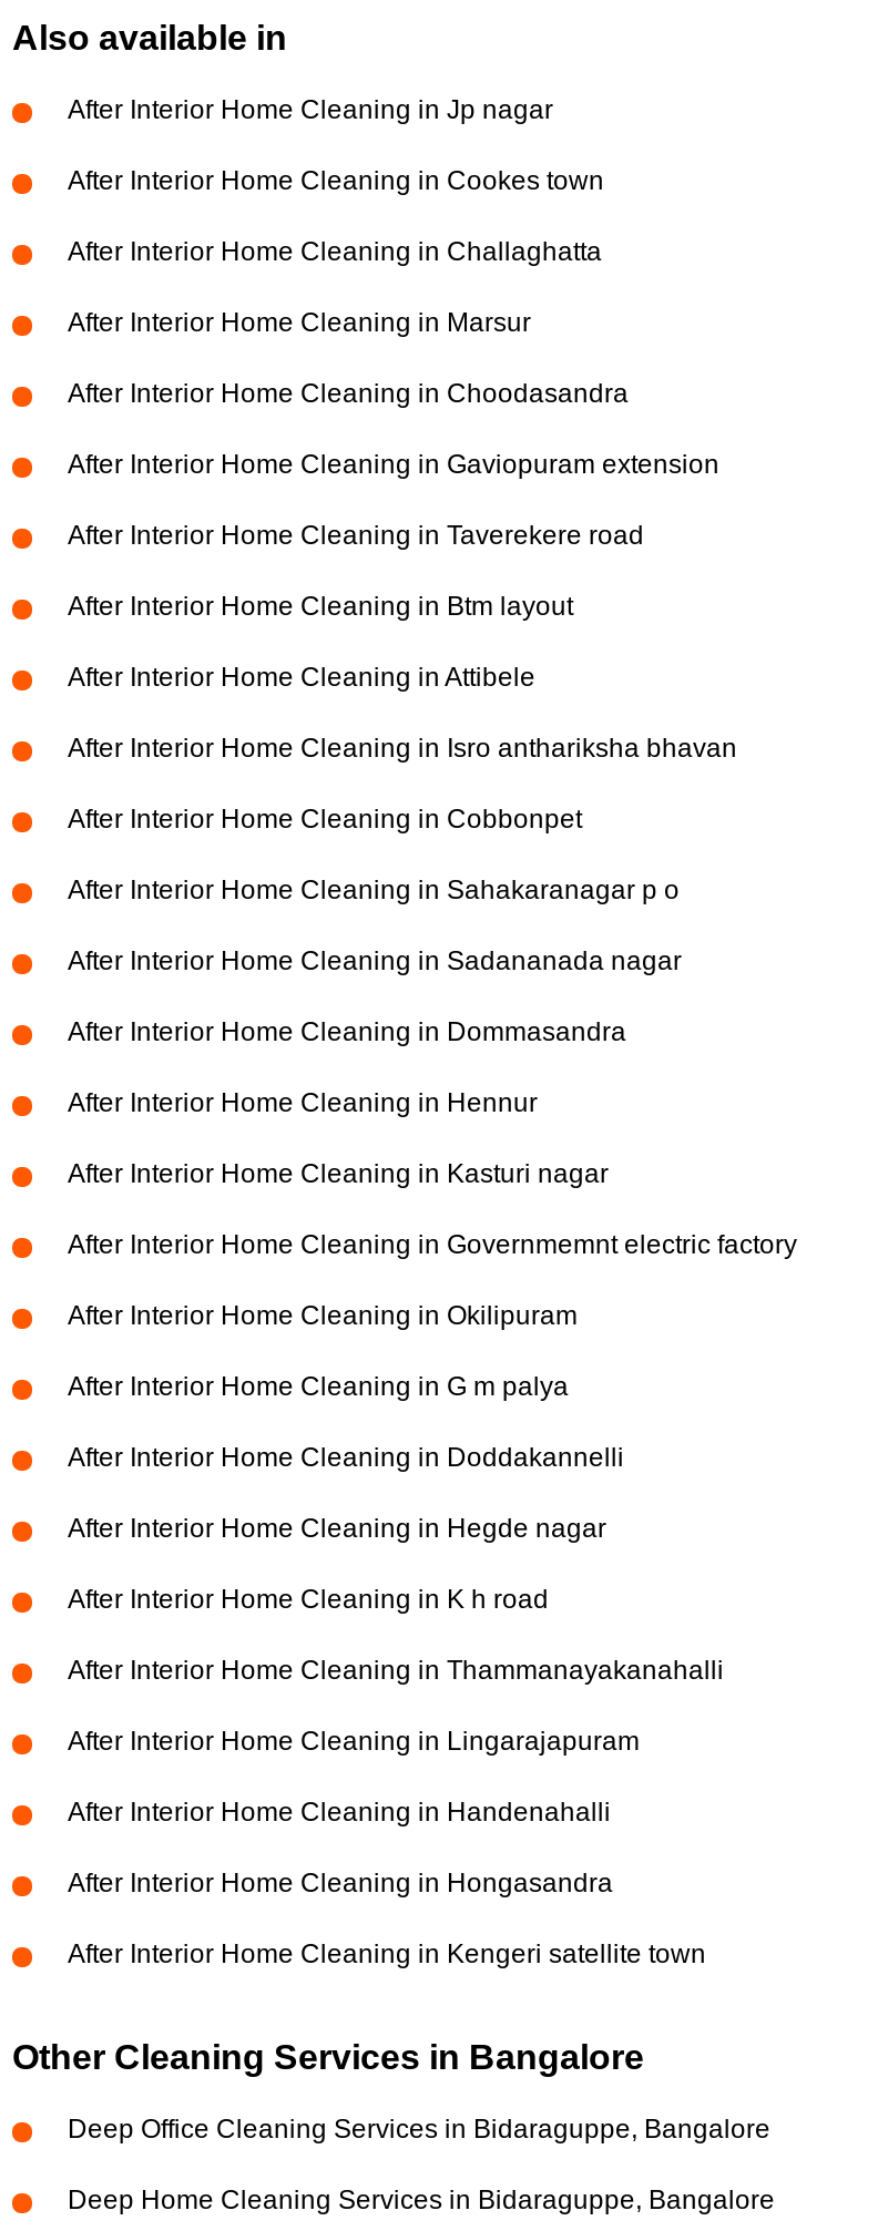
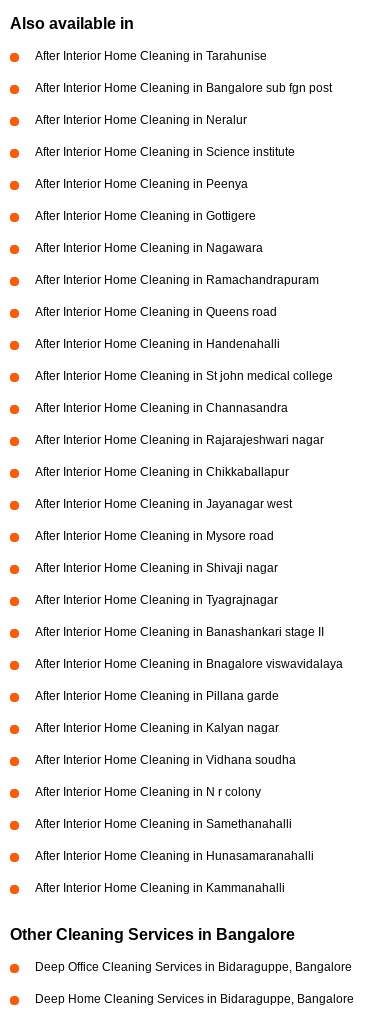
- After Interior Home Cleaning in Jp nagar
- After Interior Home Cleaning in Cookes town
- After Interior Home Cleaning in Challaghatta
- After Interior Home Cleaning in Marsur
- After Interior Home Cleaning in Choodasandra
- After Interior Home Cleaning in Gaviopuram extension
- After Interior Home Cleaning in Taverekere road
- After Interior Home Cleaning in Btm layout
- After Interior Home Cleaning in Attibele
- After Interior Home Cleaning in Isro anthariksha bhavan
- After Interior Home Cleaning in Cobbonpet
- After Interior Home Cleaning in Sahakaranagar p o
- After Interior Home Cleaning in Sadananada nagar
- After Interior Home Cleaning in Dommasandra
- After Interior Home Cleaning in Hennur
- After Interior Home Cleaning in Kasturi nagar
- After Interior Home Cleaning in Governmemnt electric factory
- After Interior Home Cleaning in Okilipuram
- After Interior Home Cleaning in G m palya
- After Interior Home Cleaning in Doddakannelli
- After Interior Home Cleaning in Hegde nagar
- After Interior Home Cleaning in K h road
- After Interior Home Cleaning in Thammanayakanahalli
- After Interior Home Cleaning in Lingarajapuram
+ After Interior Home Cleaning in Tarahunise
+ After Interior Home Cleaning in Bangalore sub fgn post
+ After Interior Home Cleaning in Neralur
+ After Interior Home Cleaning in Science institute
+ After Interior Home Cleaning in Peenya
+ After Interior Home Cleaning in Gottigere
+ After Interior Home Cleaning in Nagawara
+ After Interior Home Cleaning in Ramachandrapuram
+ After Interior Home Cleaning in Queens road

moved up: After Interior Home Cleaning in Handenahalli

- After Interior Home Cleaning in Hongasandra
- After Interior Home Cleaning in Kengeri satellite town
+ After Interior Home Cleaning in St john medical college
+ After Interior Home Cleaning in Channasandra
+ After Interior Home Cleaning in Rajarajeshwari nagar
+ After Interior Home Cleaning in Chikkaballapur
+ After Interior Home Cleaning in Jayanagar west
+ After Interior Home Cleaning in Mysore road
+ After Interior Home Cleaning in Shivaji nagar
+ After Interior Home Cleaning in Tyagrajnagar
+ After Interior Home Cleaning in Banashankari stage II
+ After Interior Home Cleaning in Bnagalore viswavidalaya
+ After Interior Home Cleaning in Pillana garde
+ After Interior Home Cleaning in Kalyan nagar
+ After Interior Home Cleaning in Vidhana soudha
+ After Interior Home Cleaning in N r colony
+ After Interior Home Cleaning in Samethanahalli
+ After Interior Home Cleaning in Hunasamaranahalli
+ After Interior Home Cleaning in Kammanahalli
